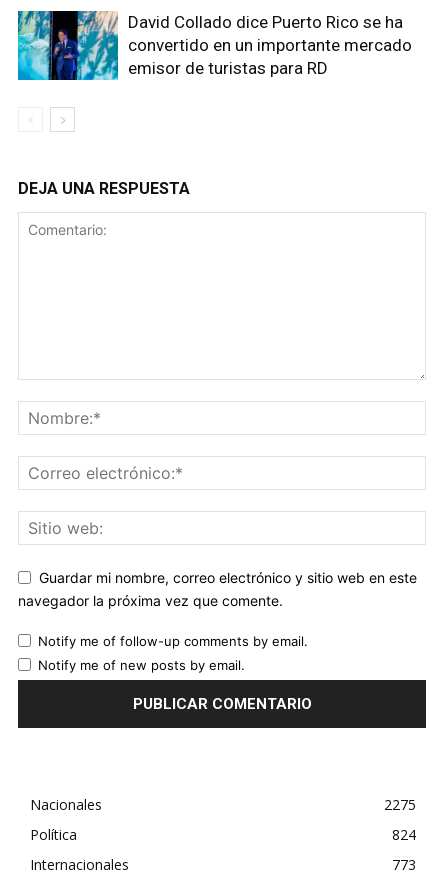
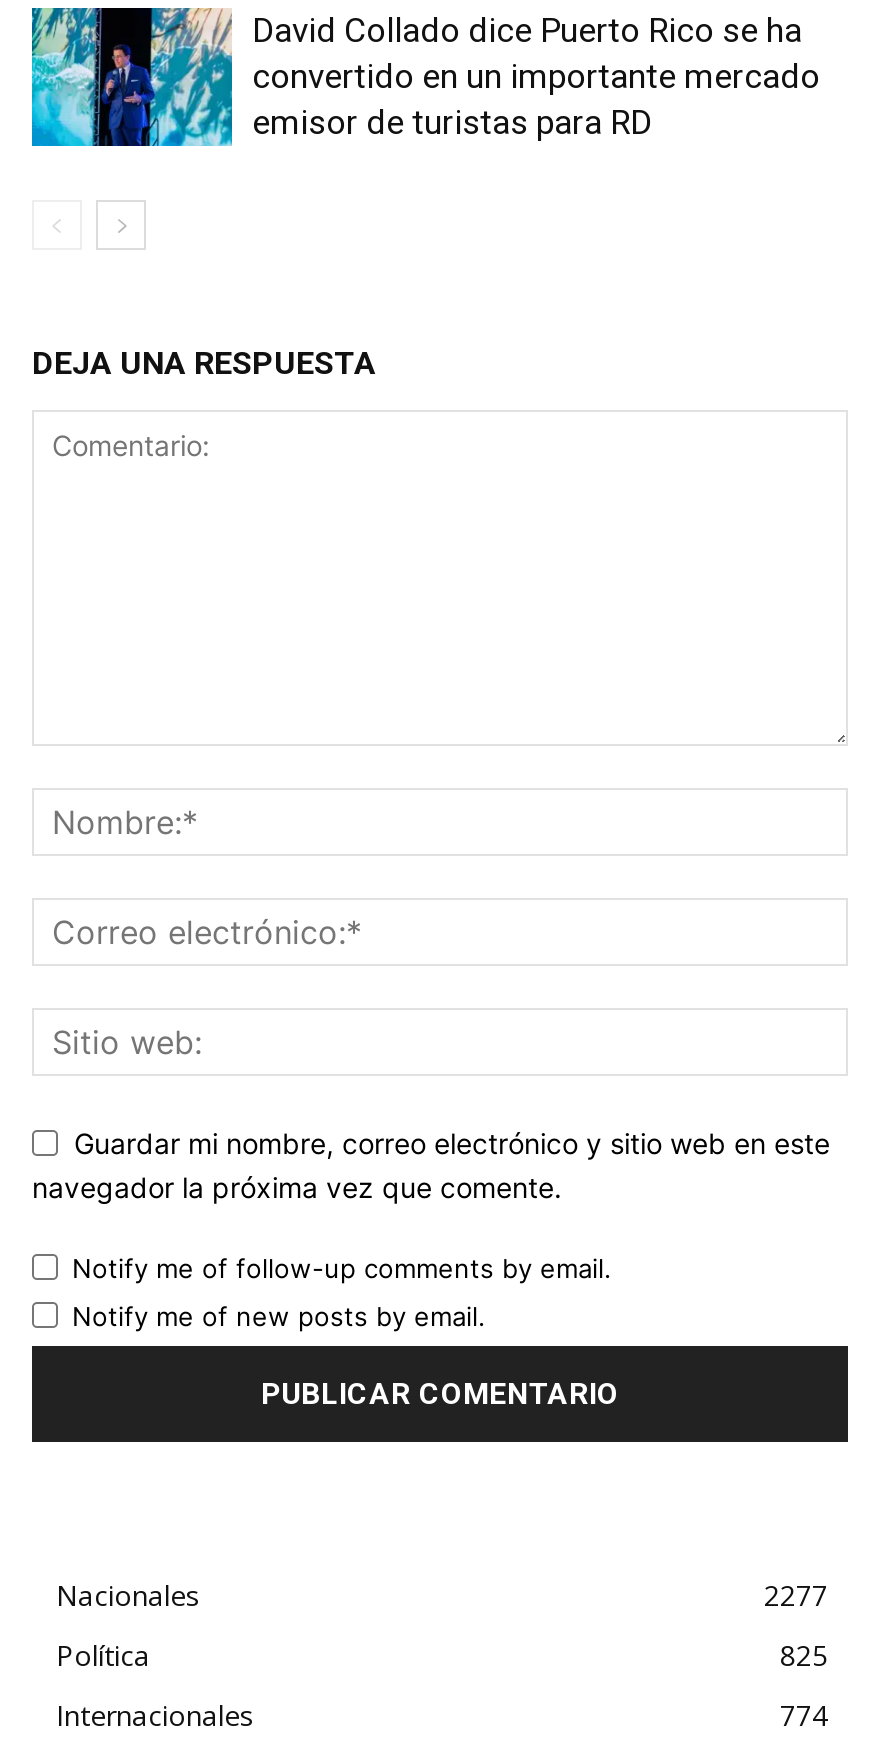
- 2275
+ 2277

- 824
+ 825

- 773
+ 774
